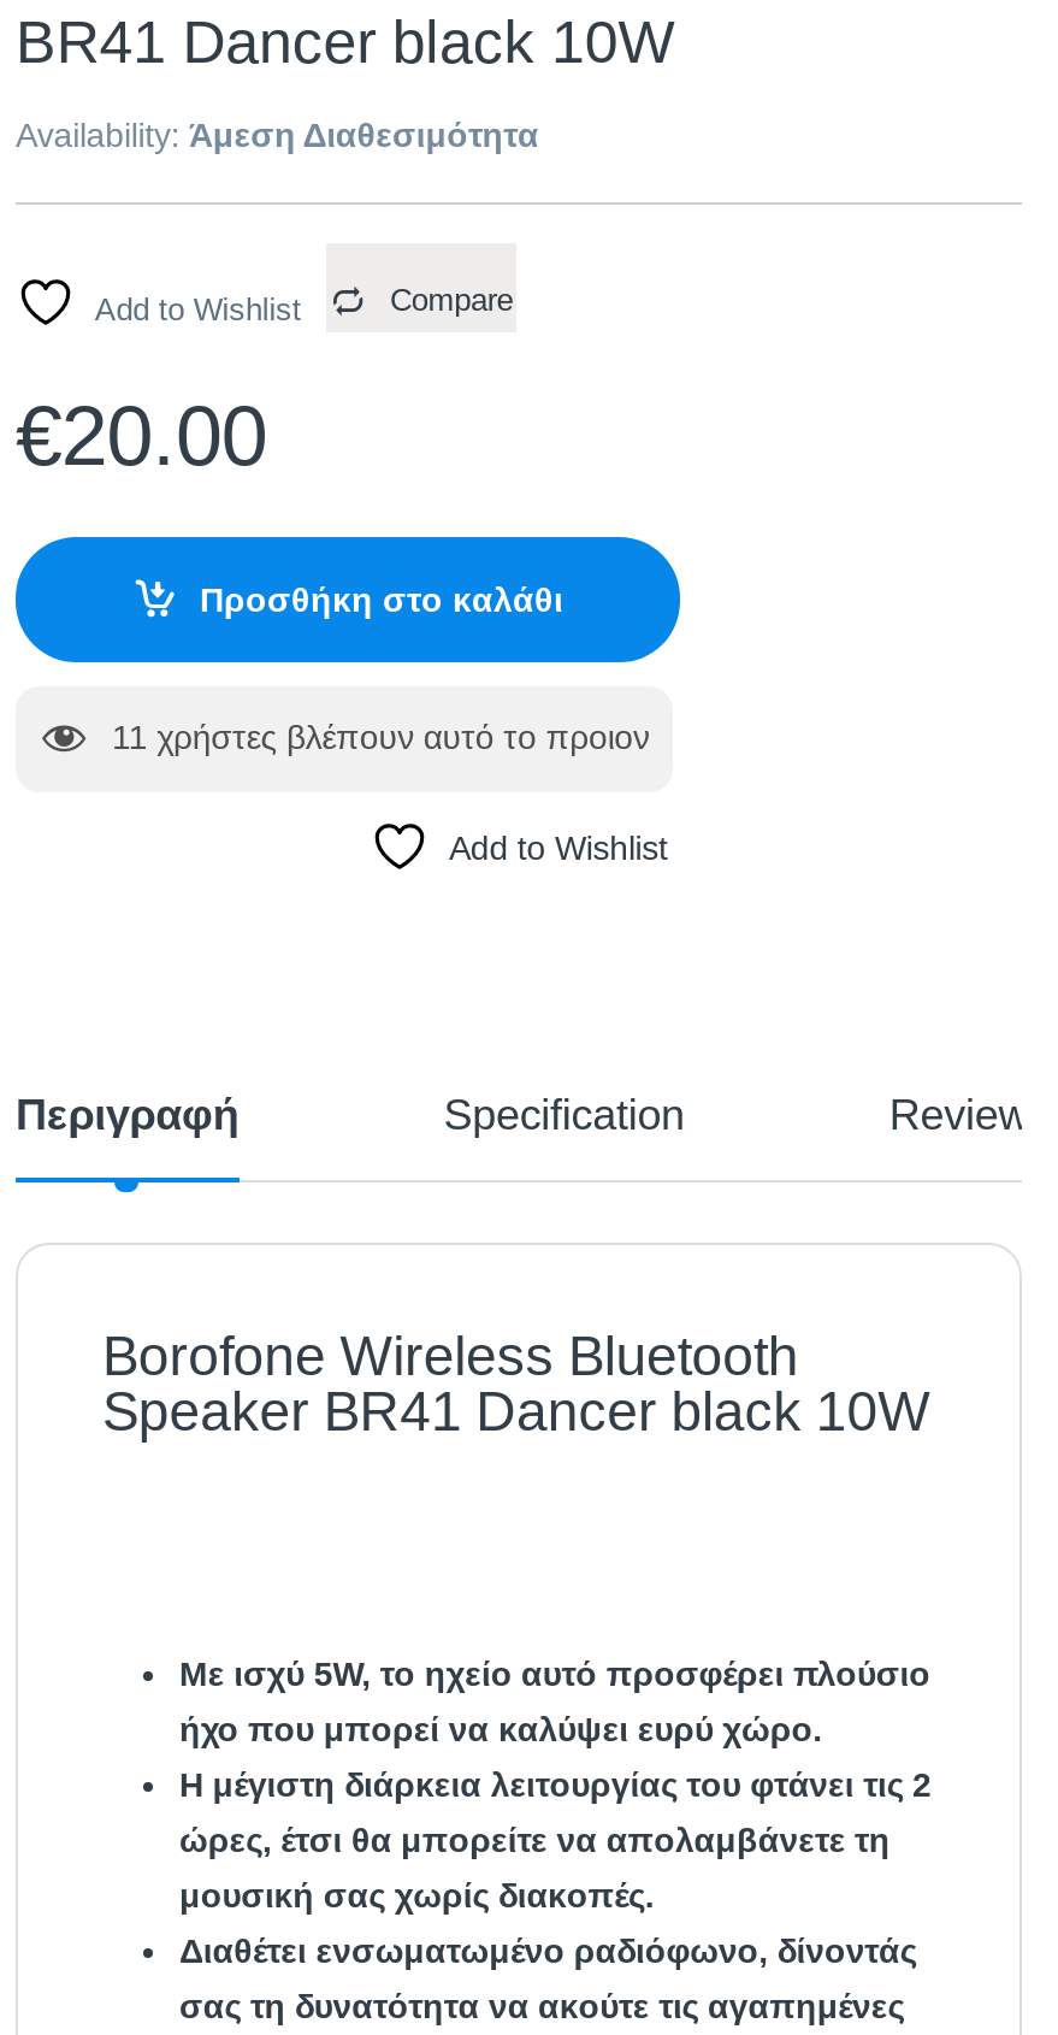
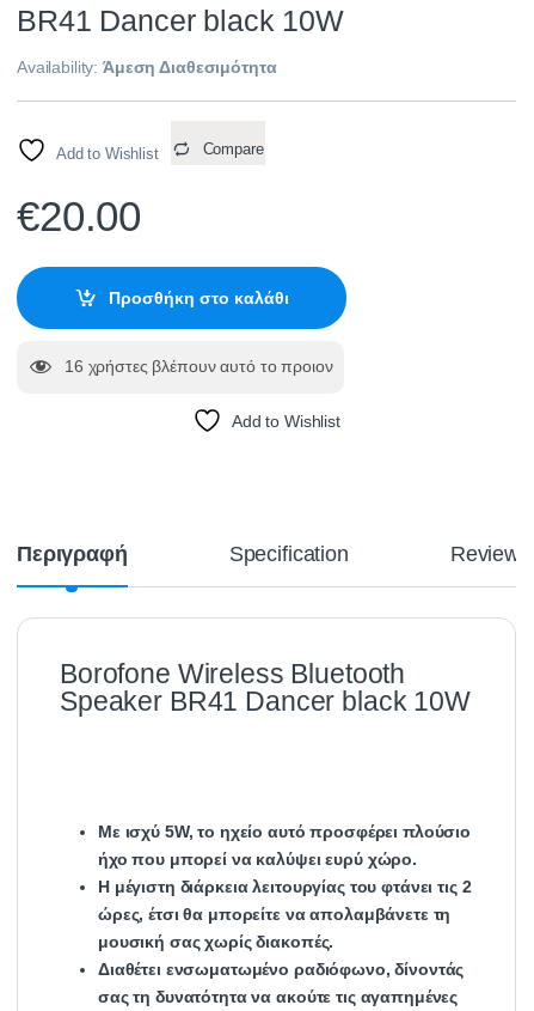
- 11 χρήστες βλέπουν αυτό το προιον
+ 16 χρήστες βλέπουν αυτό το προιον
